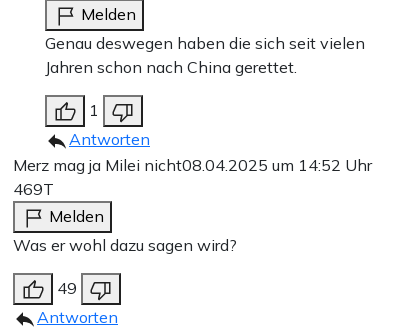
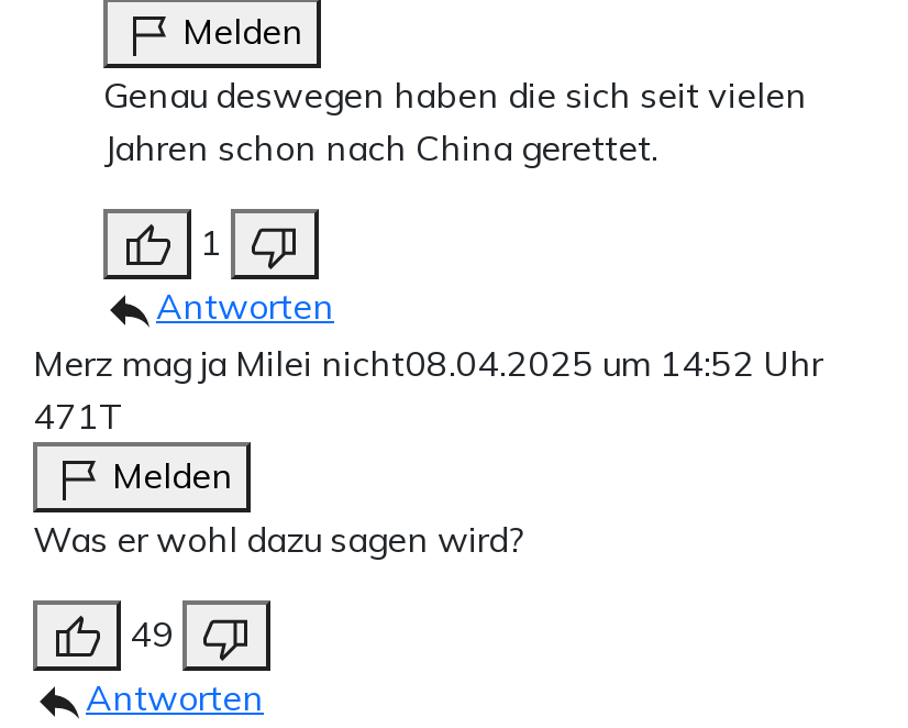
- 469T
+ 471T
